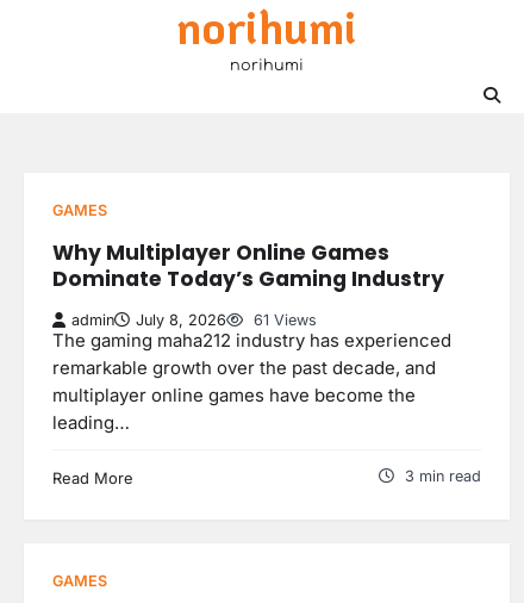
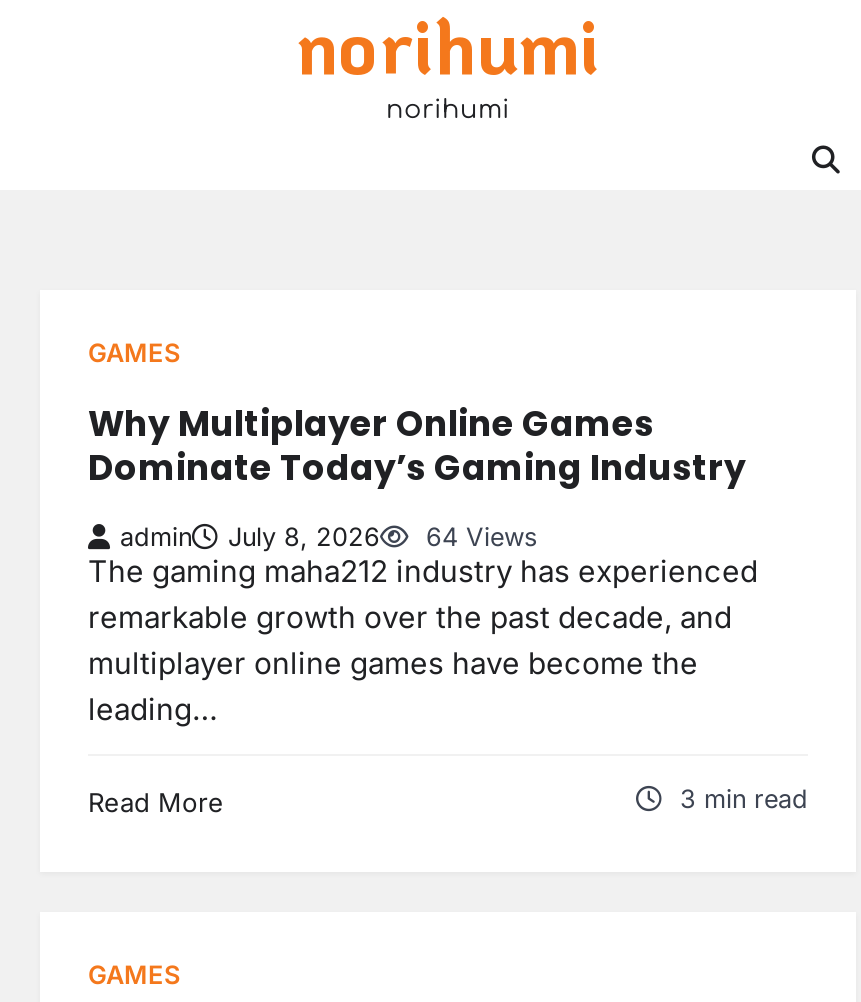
- admin July 8, 2026 61 Views
+ admin July 8, 2026 64 Views
